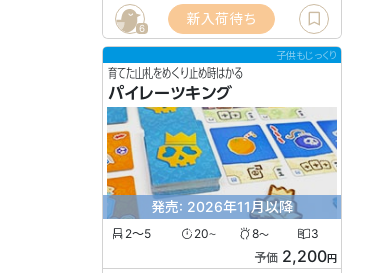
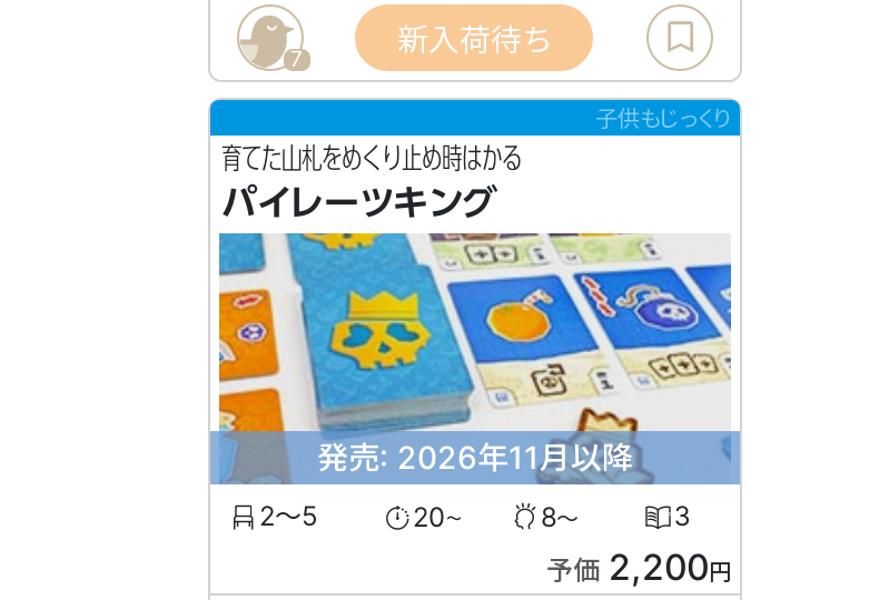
- 6
+ 7
